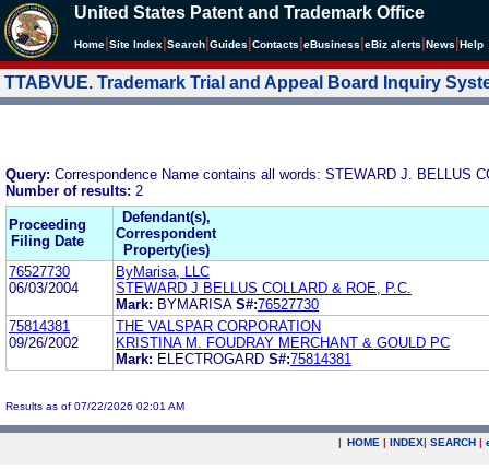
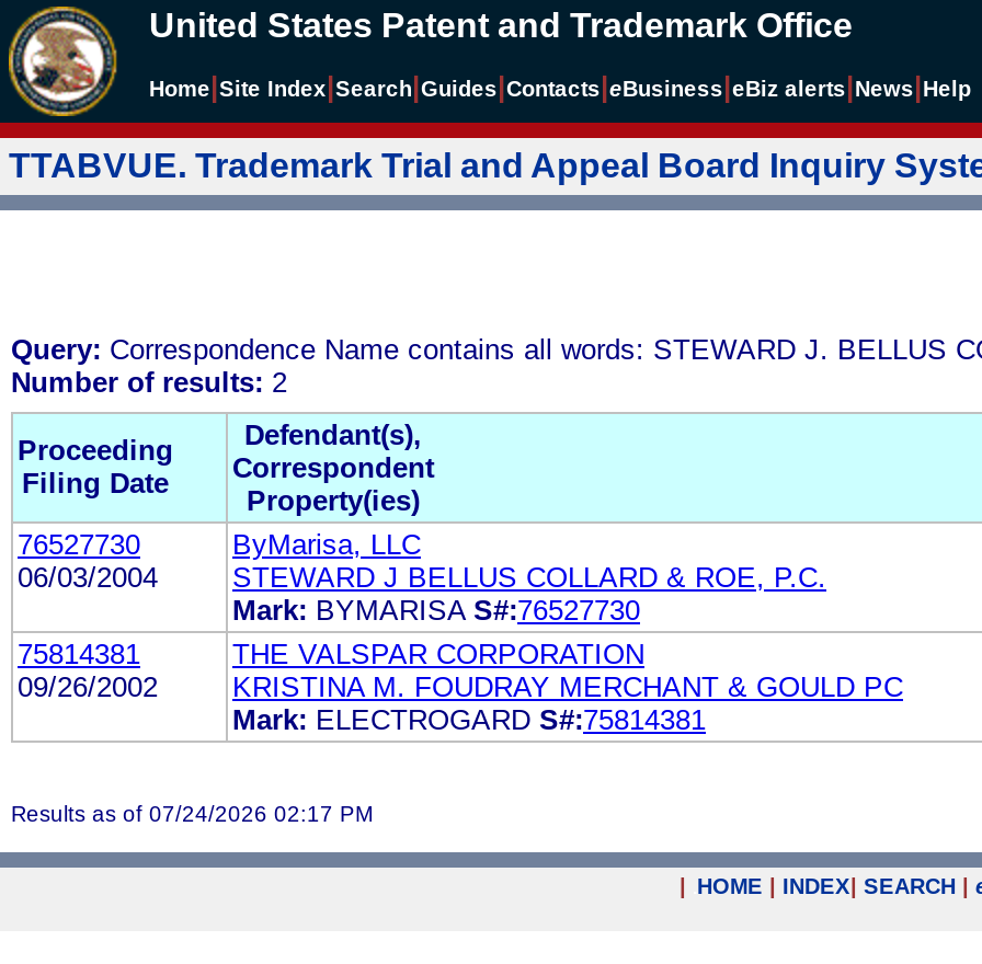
- Results as of 07/22/2026 02:01 AM
+ Results as of 07/24/2026 02:17 PM
